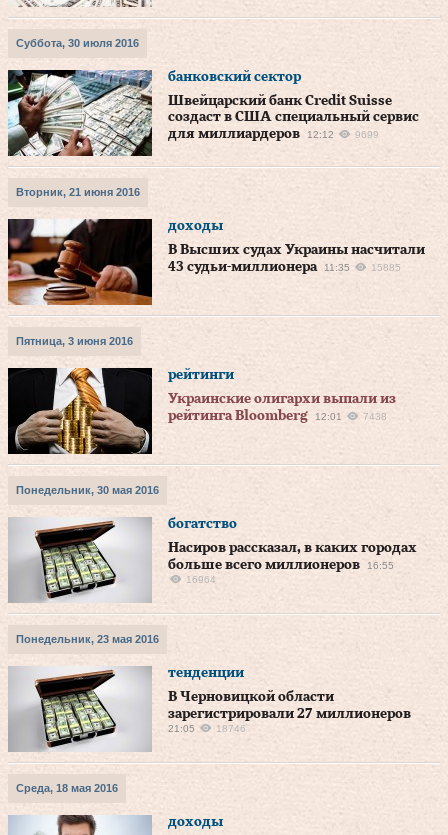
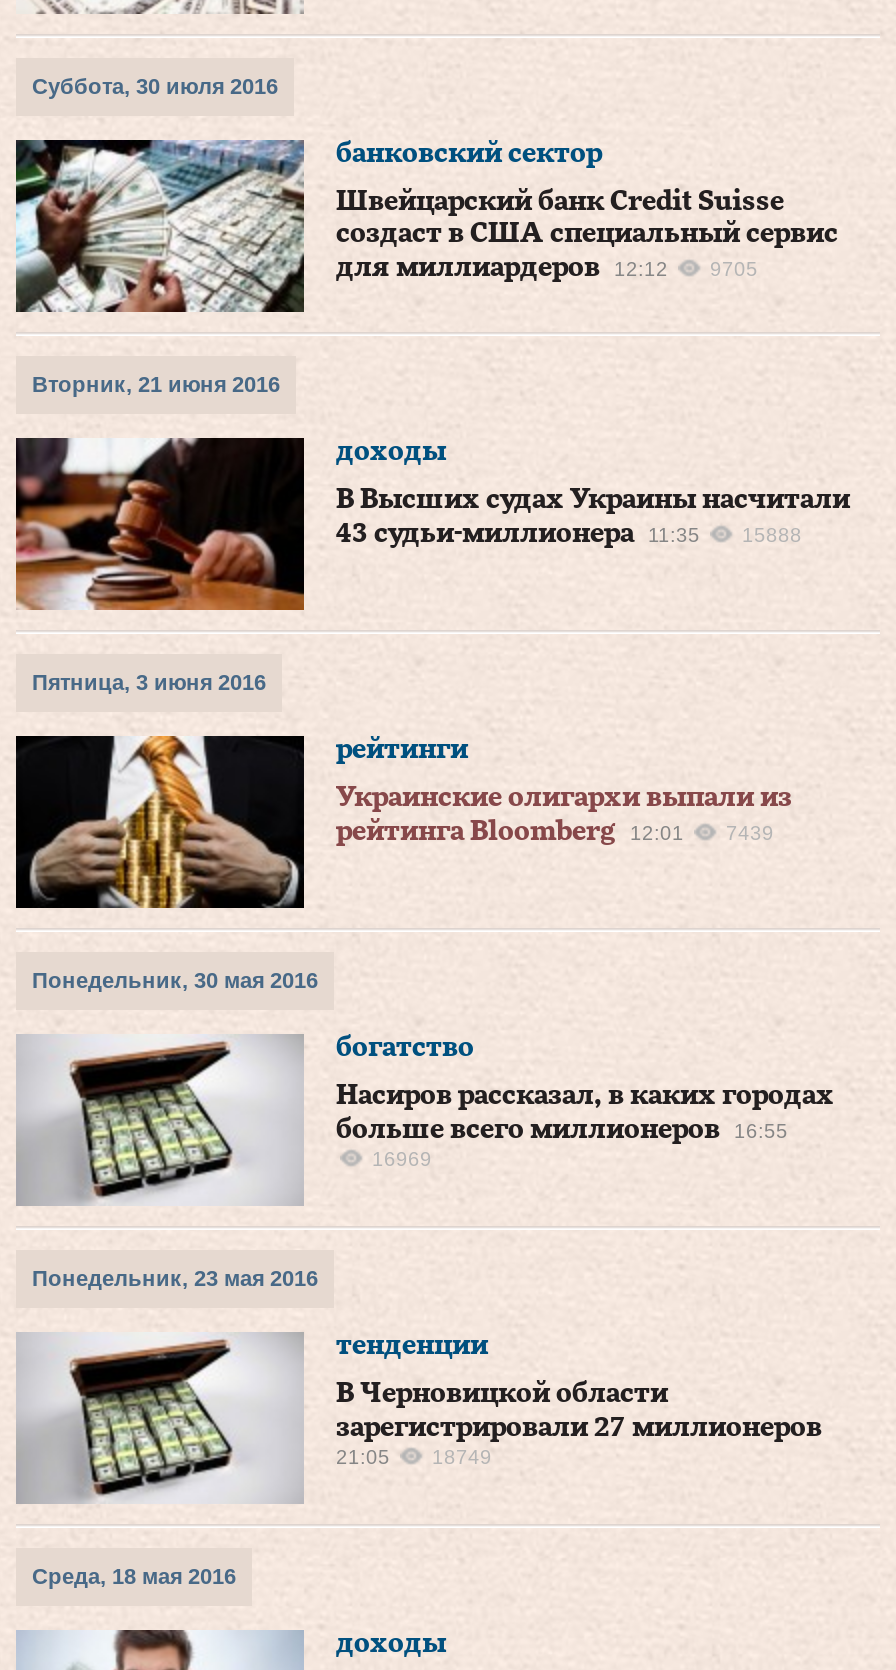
- для миллиардеров 12:12 9699
+ для миллиардеров 12:12 9705

- 43 судьи-миллионера 11:35 15885
+ 43 судьи-миллионера 11:35 15888

- рейтинга Bloomberg 12:01 7438
+ рейтинга Bloomberg 12:01 7439

- 16964
+ 16969

- 21:05 18746
+ 21:05 18749
